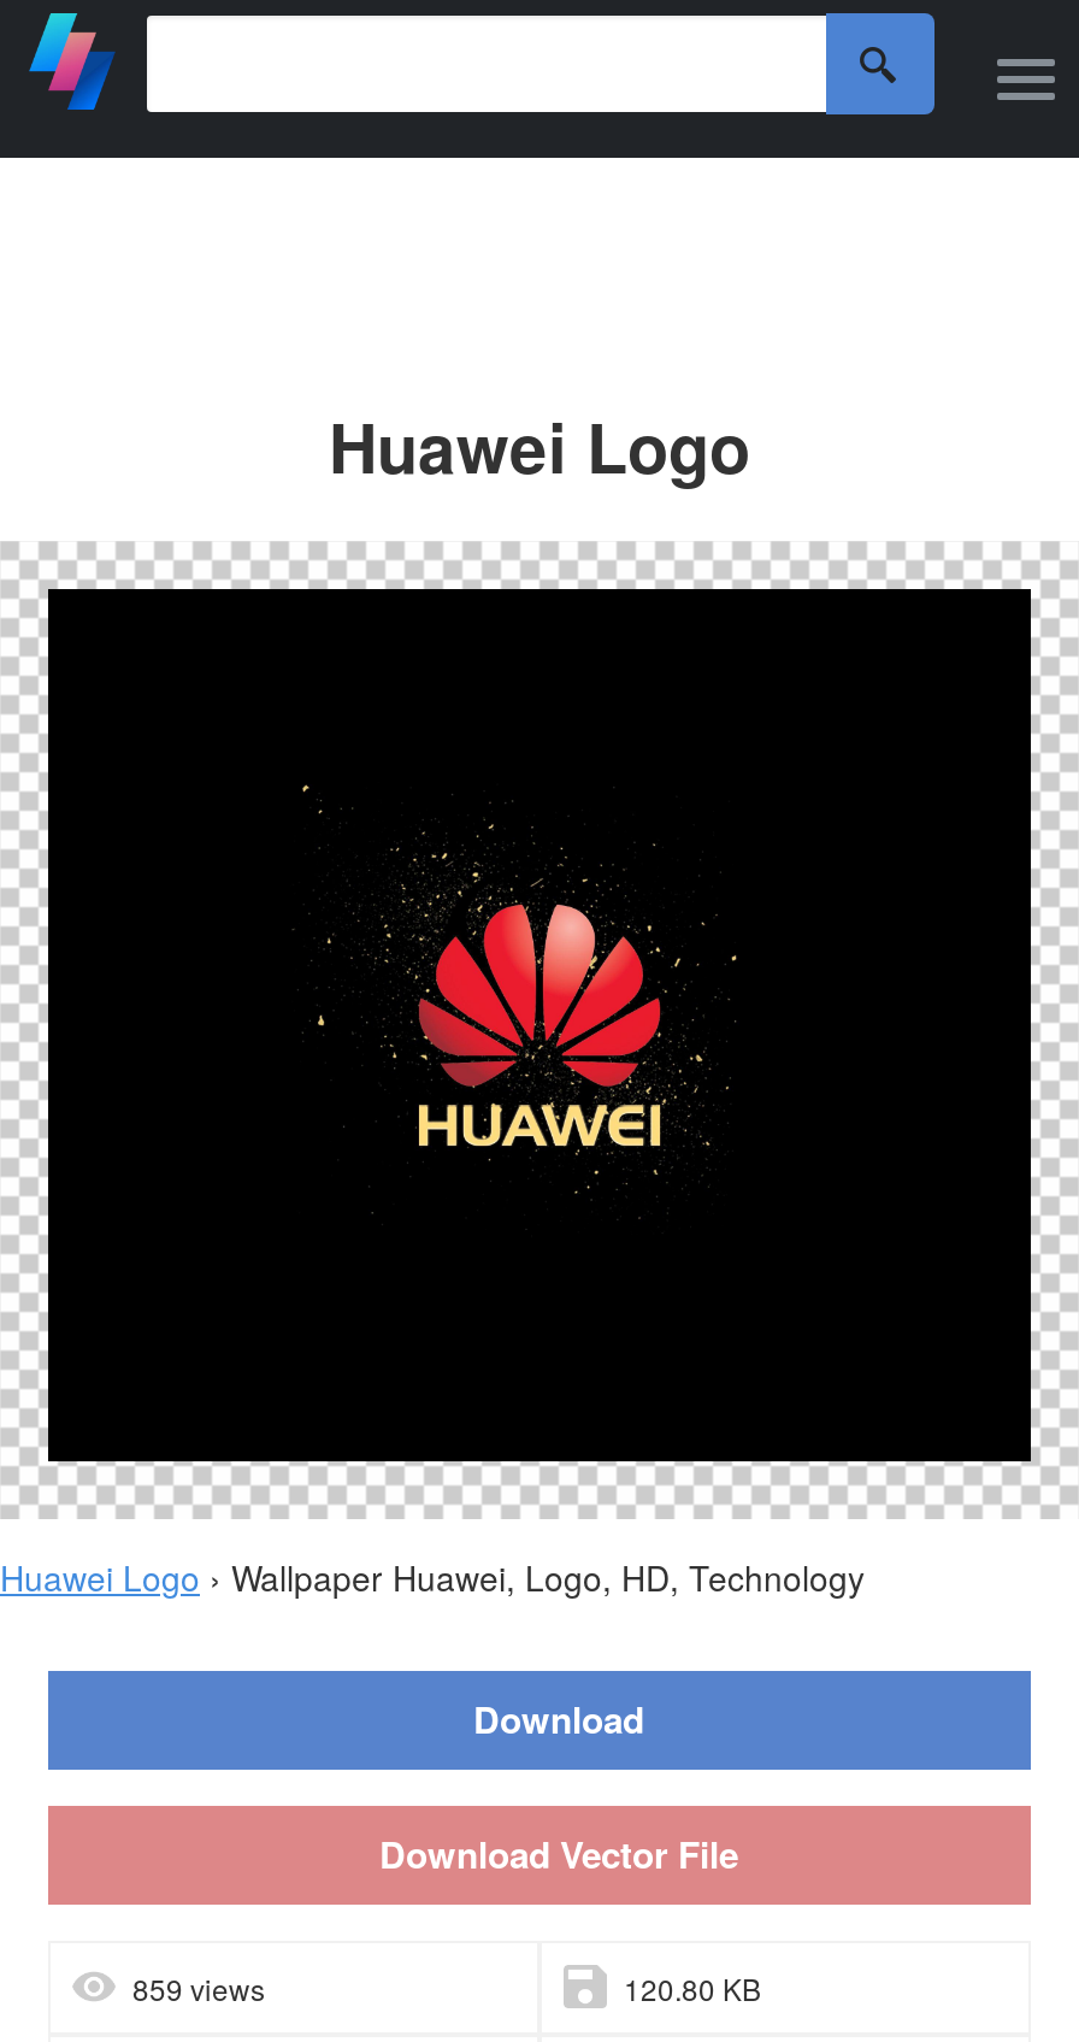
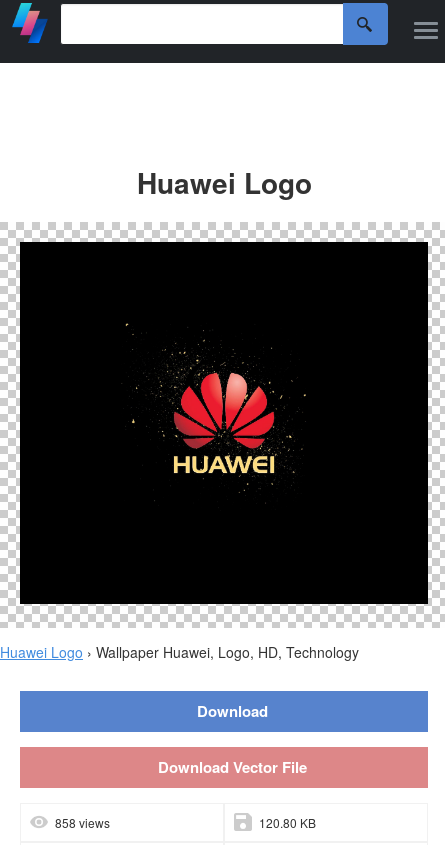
- 859 views
+ 858 views
